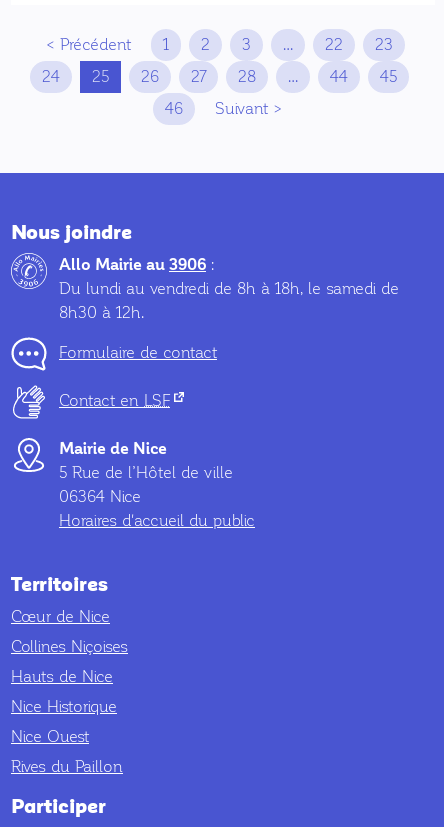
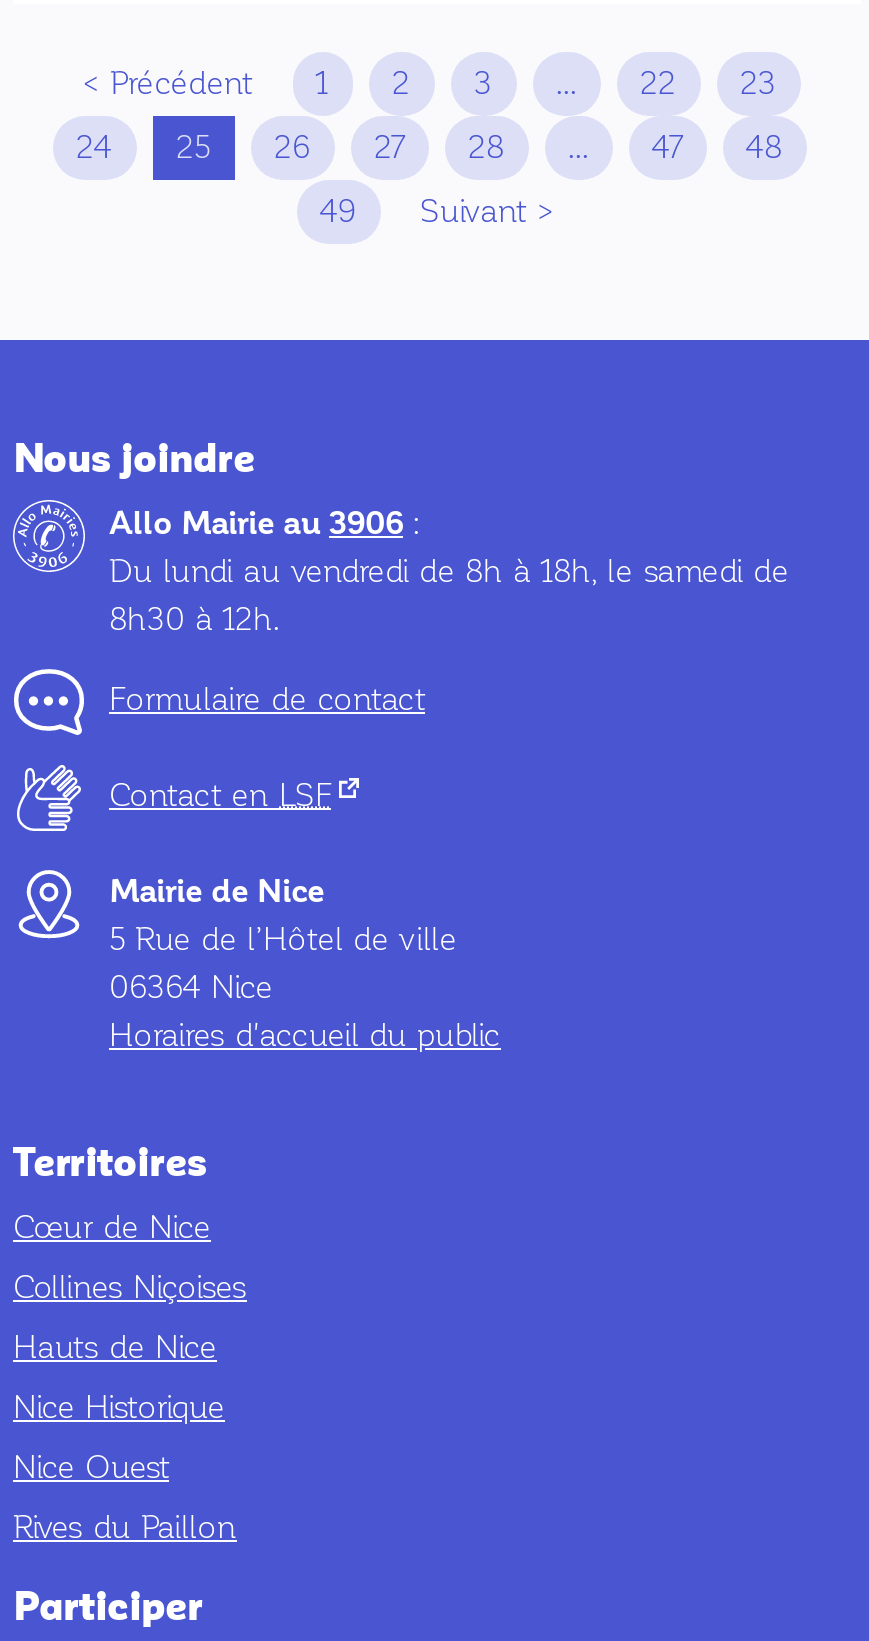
- 44
+ 47

- 45
+ 48

- 46 Suivant
+ 49 Suivant
